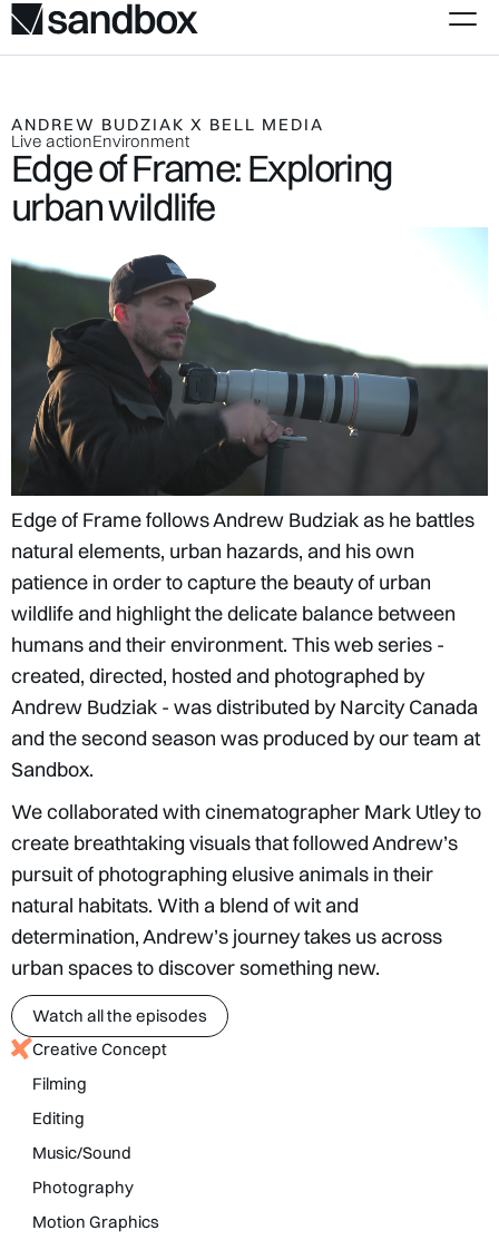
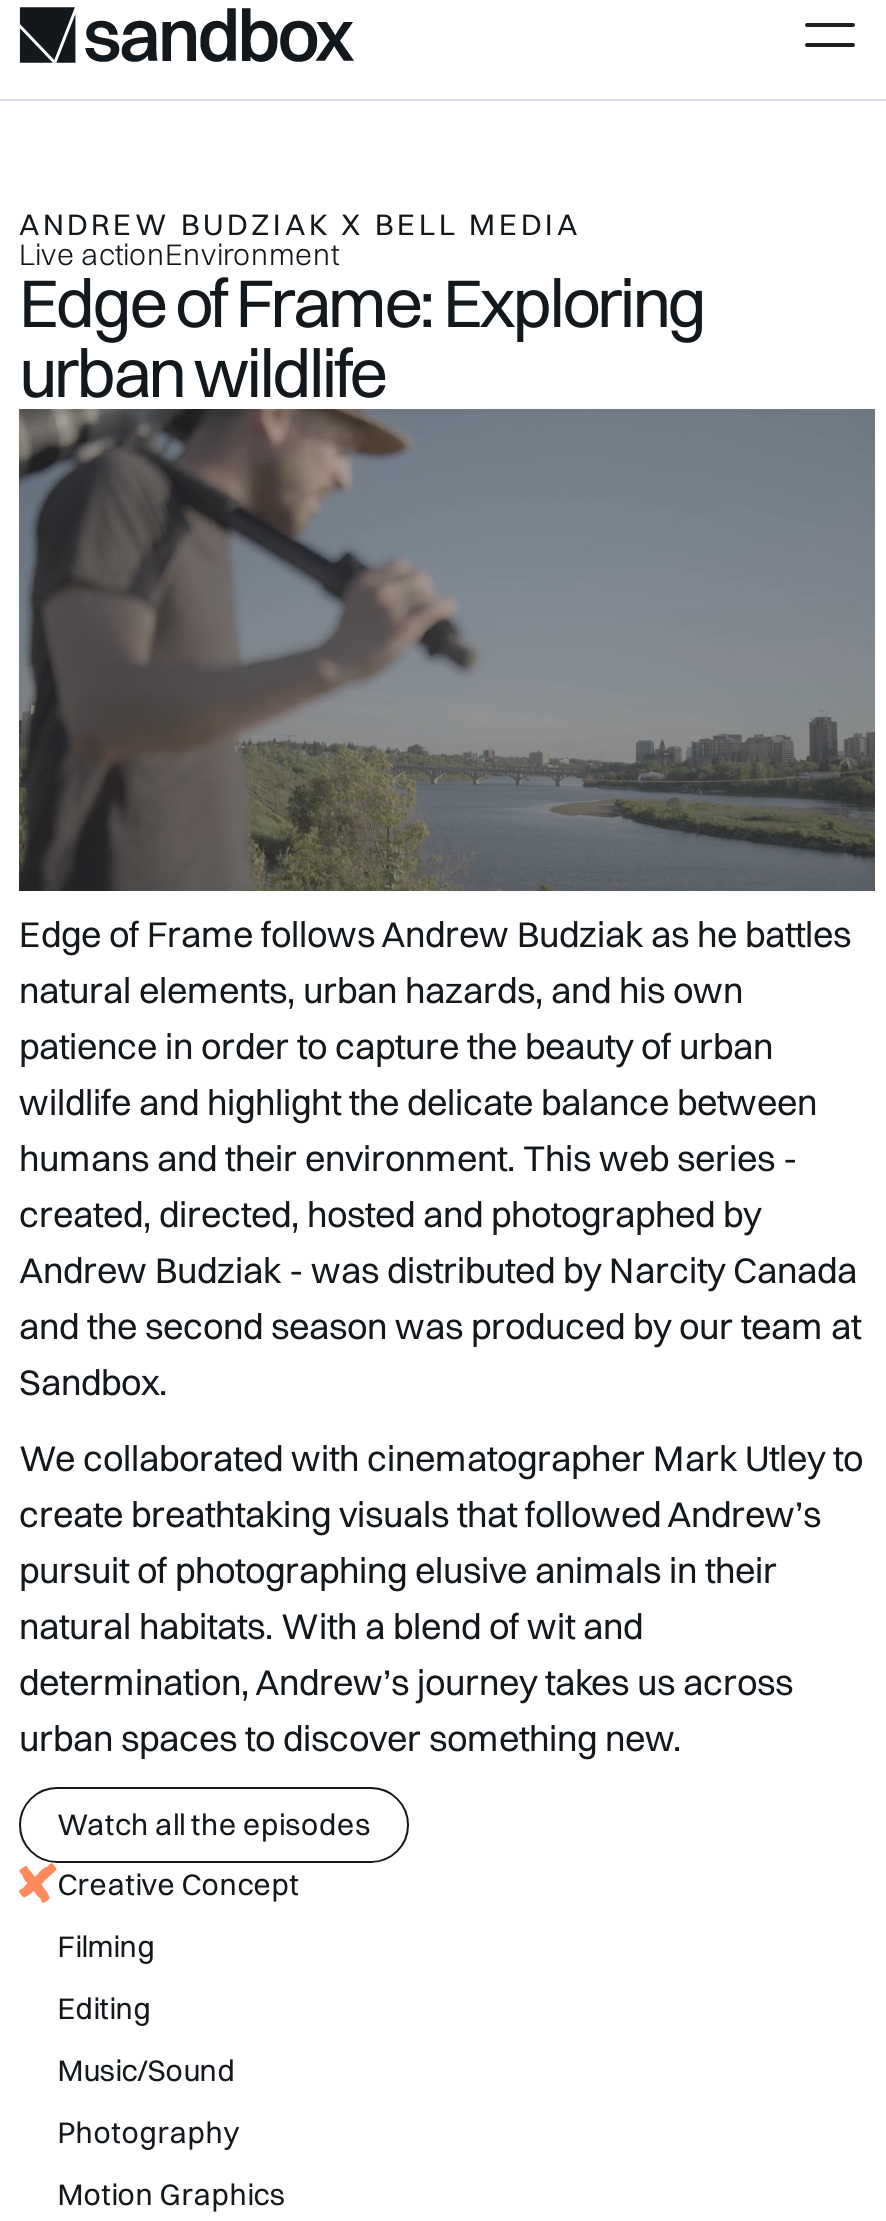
- [image]
+ [image]
